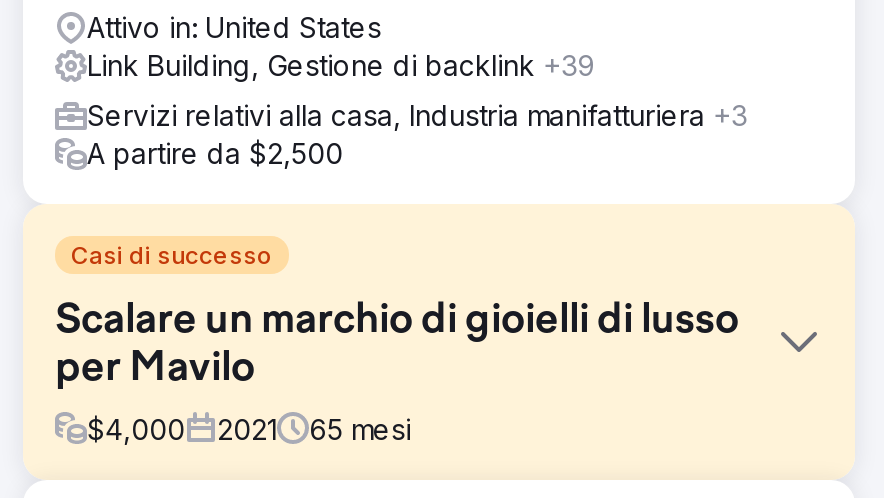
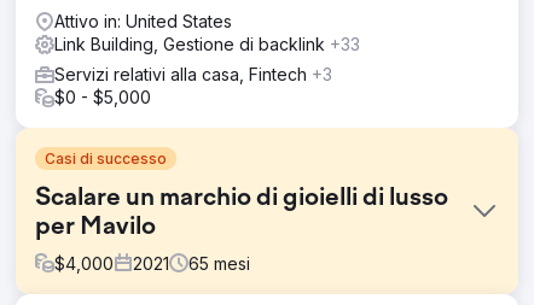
- Link Building, Gestione di backlink +39
+ Link Building, Gestione di backlink +33

- Servizi relativi alla casa, Industria manifatturiera +3
- A partire da $2,500
+ Servizi relativi alla casa, Fintech +3
+ $0 - $5,000
